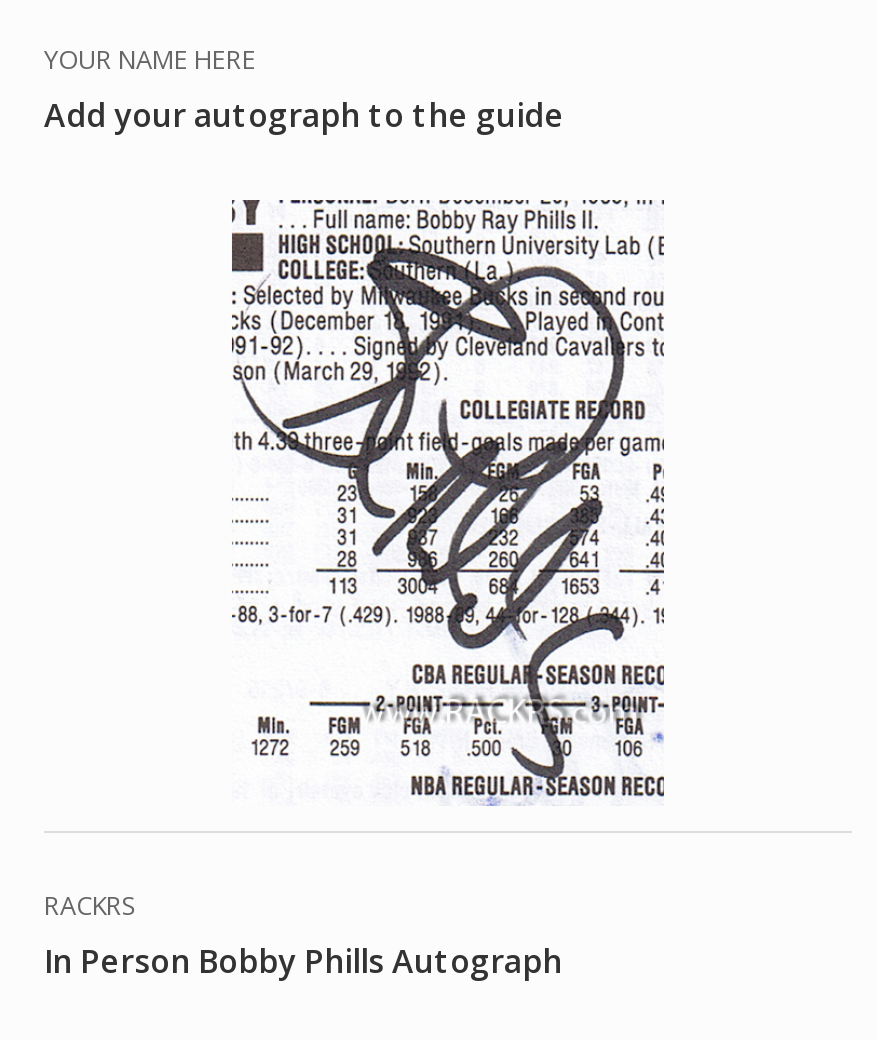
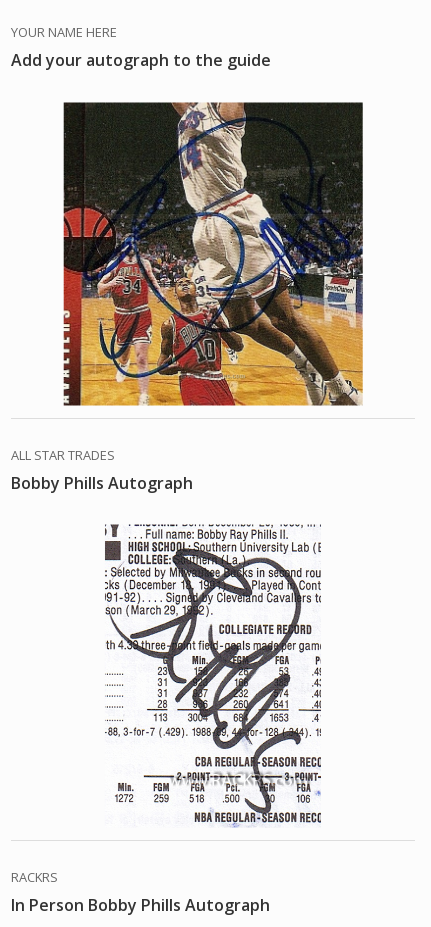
+ [image]
+ ALL STAR TRADES
+ Bobby Phills Autograph
